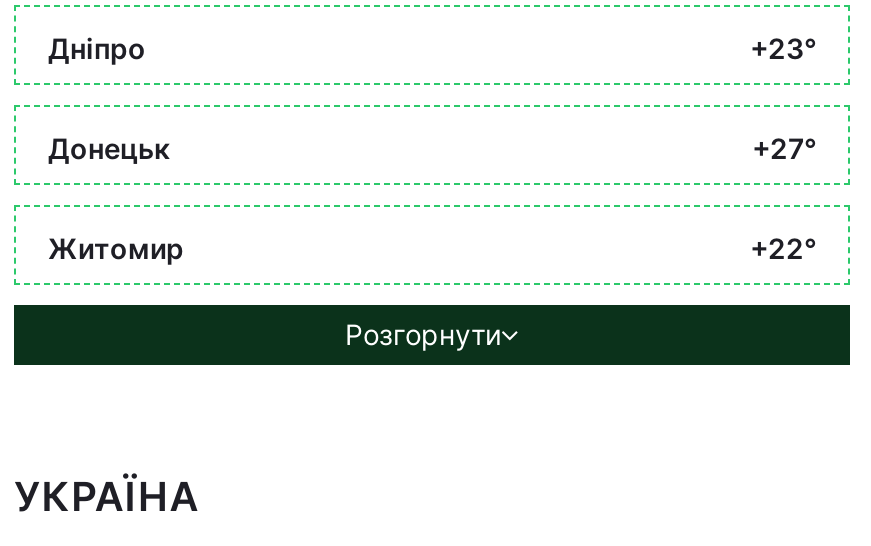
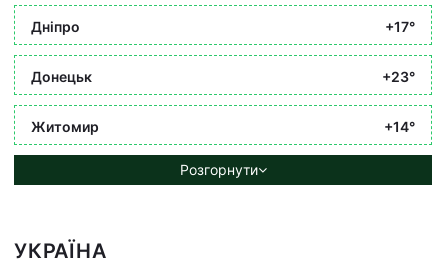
- +23°
+ +17°

- +27°
+ +23°

- +22°
+ +14°
